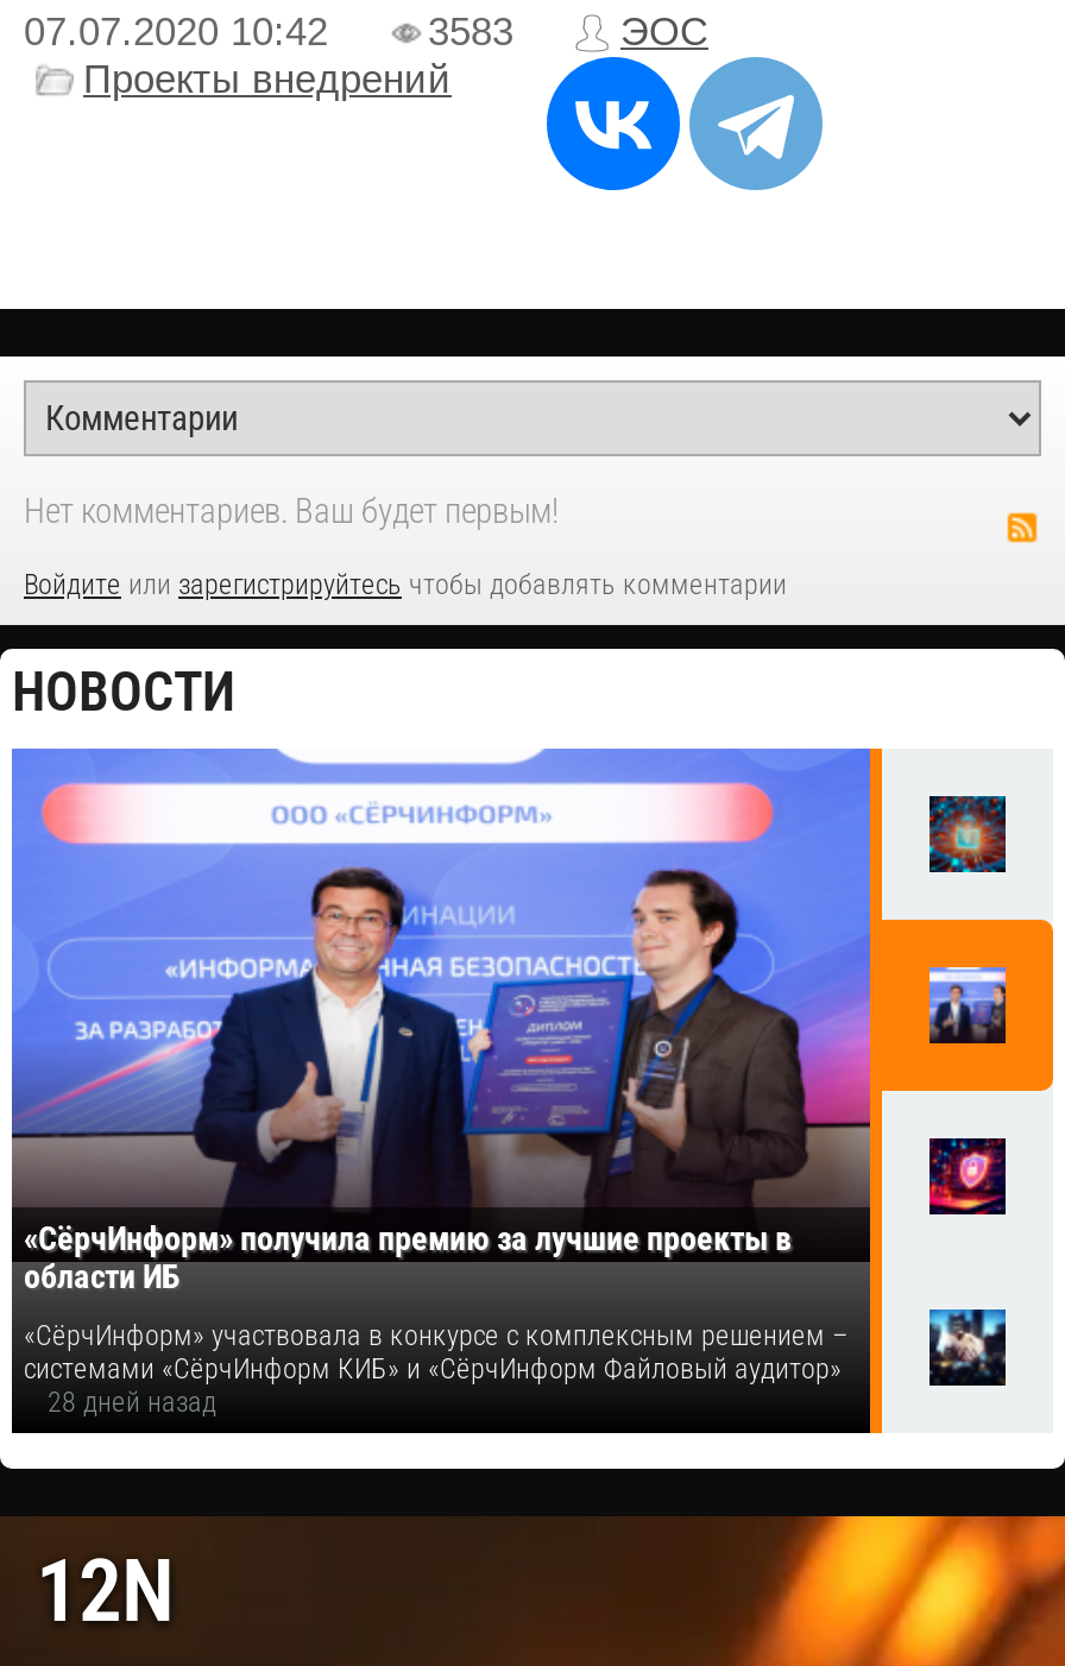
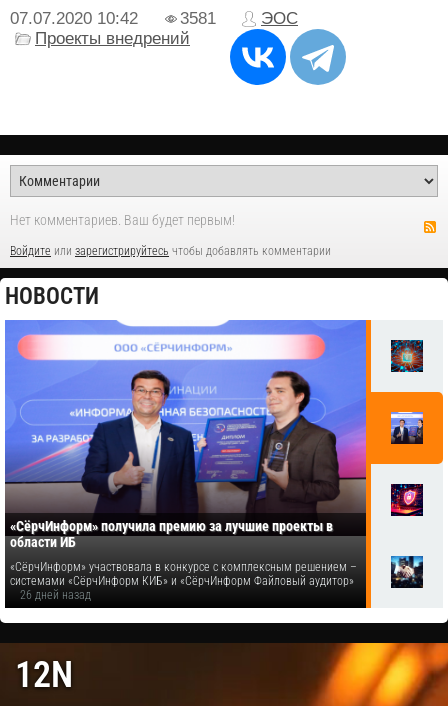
- 3583
+ 3581

- 28 дней назад
+ 26 дней назад
